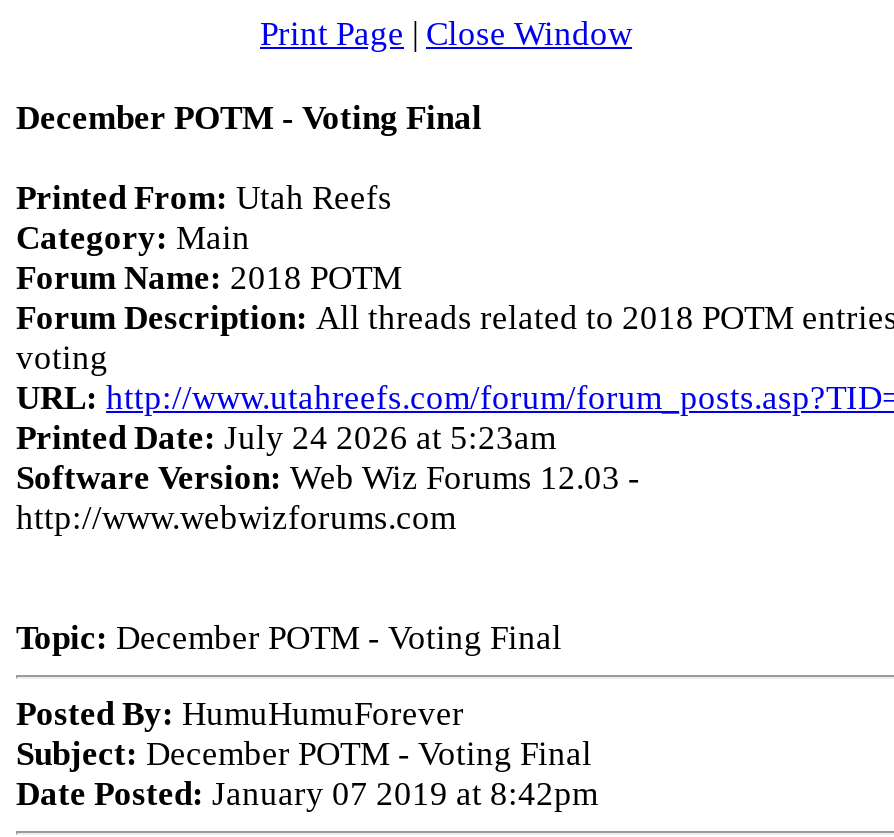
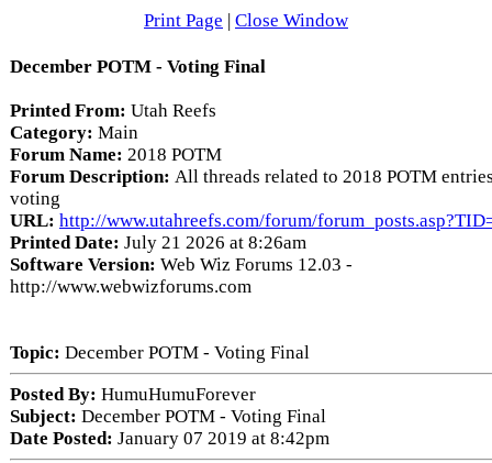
- Printed Date: July 24 2026 at 5:23am
+ Printed Date: July 21 2026 at 8:26am
